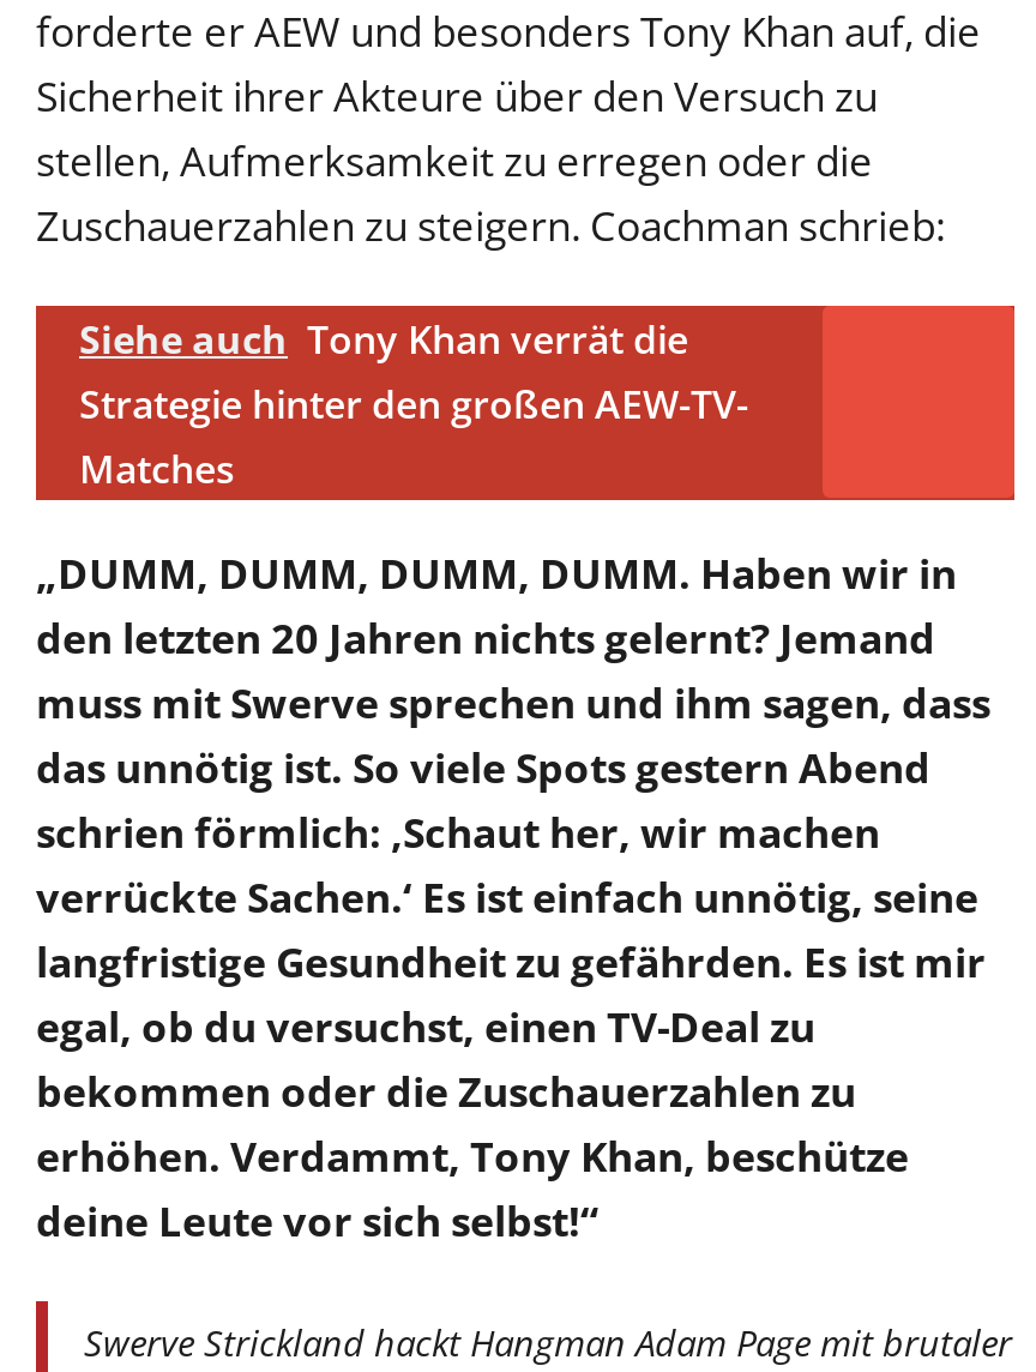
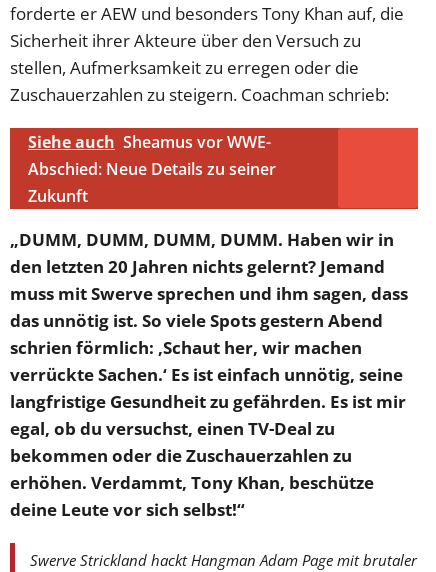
- Siehe auch Tony Khan verrät die
- Strategie hinter den großen AEW-TV-
- Matches
+ Siehe auch Sheamus vor WWE-
+ Abschied: Neue Details zu seiner
+ Zukunft
